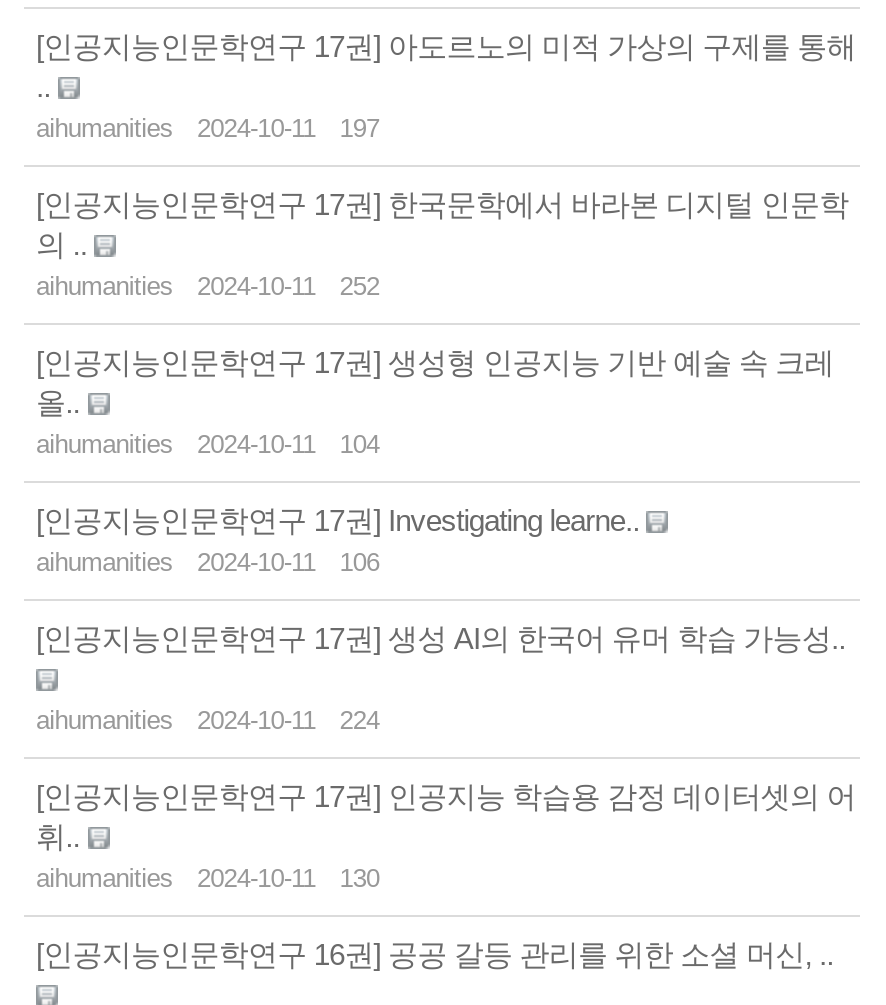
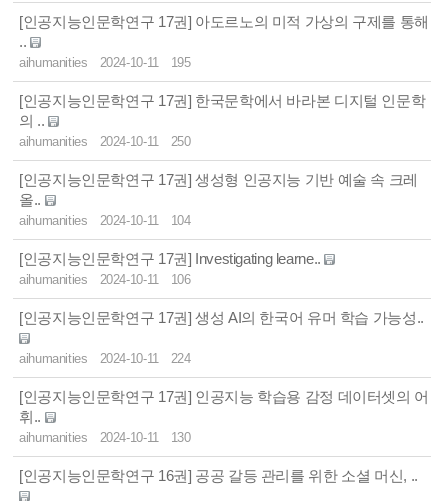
- aihumanities 2024-10-11 197
+ aihumanities 2024-10-11 195

- aihumanities 2024-10-11 252
+ aihumanities 2024-10-11 250
